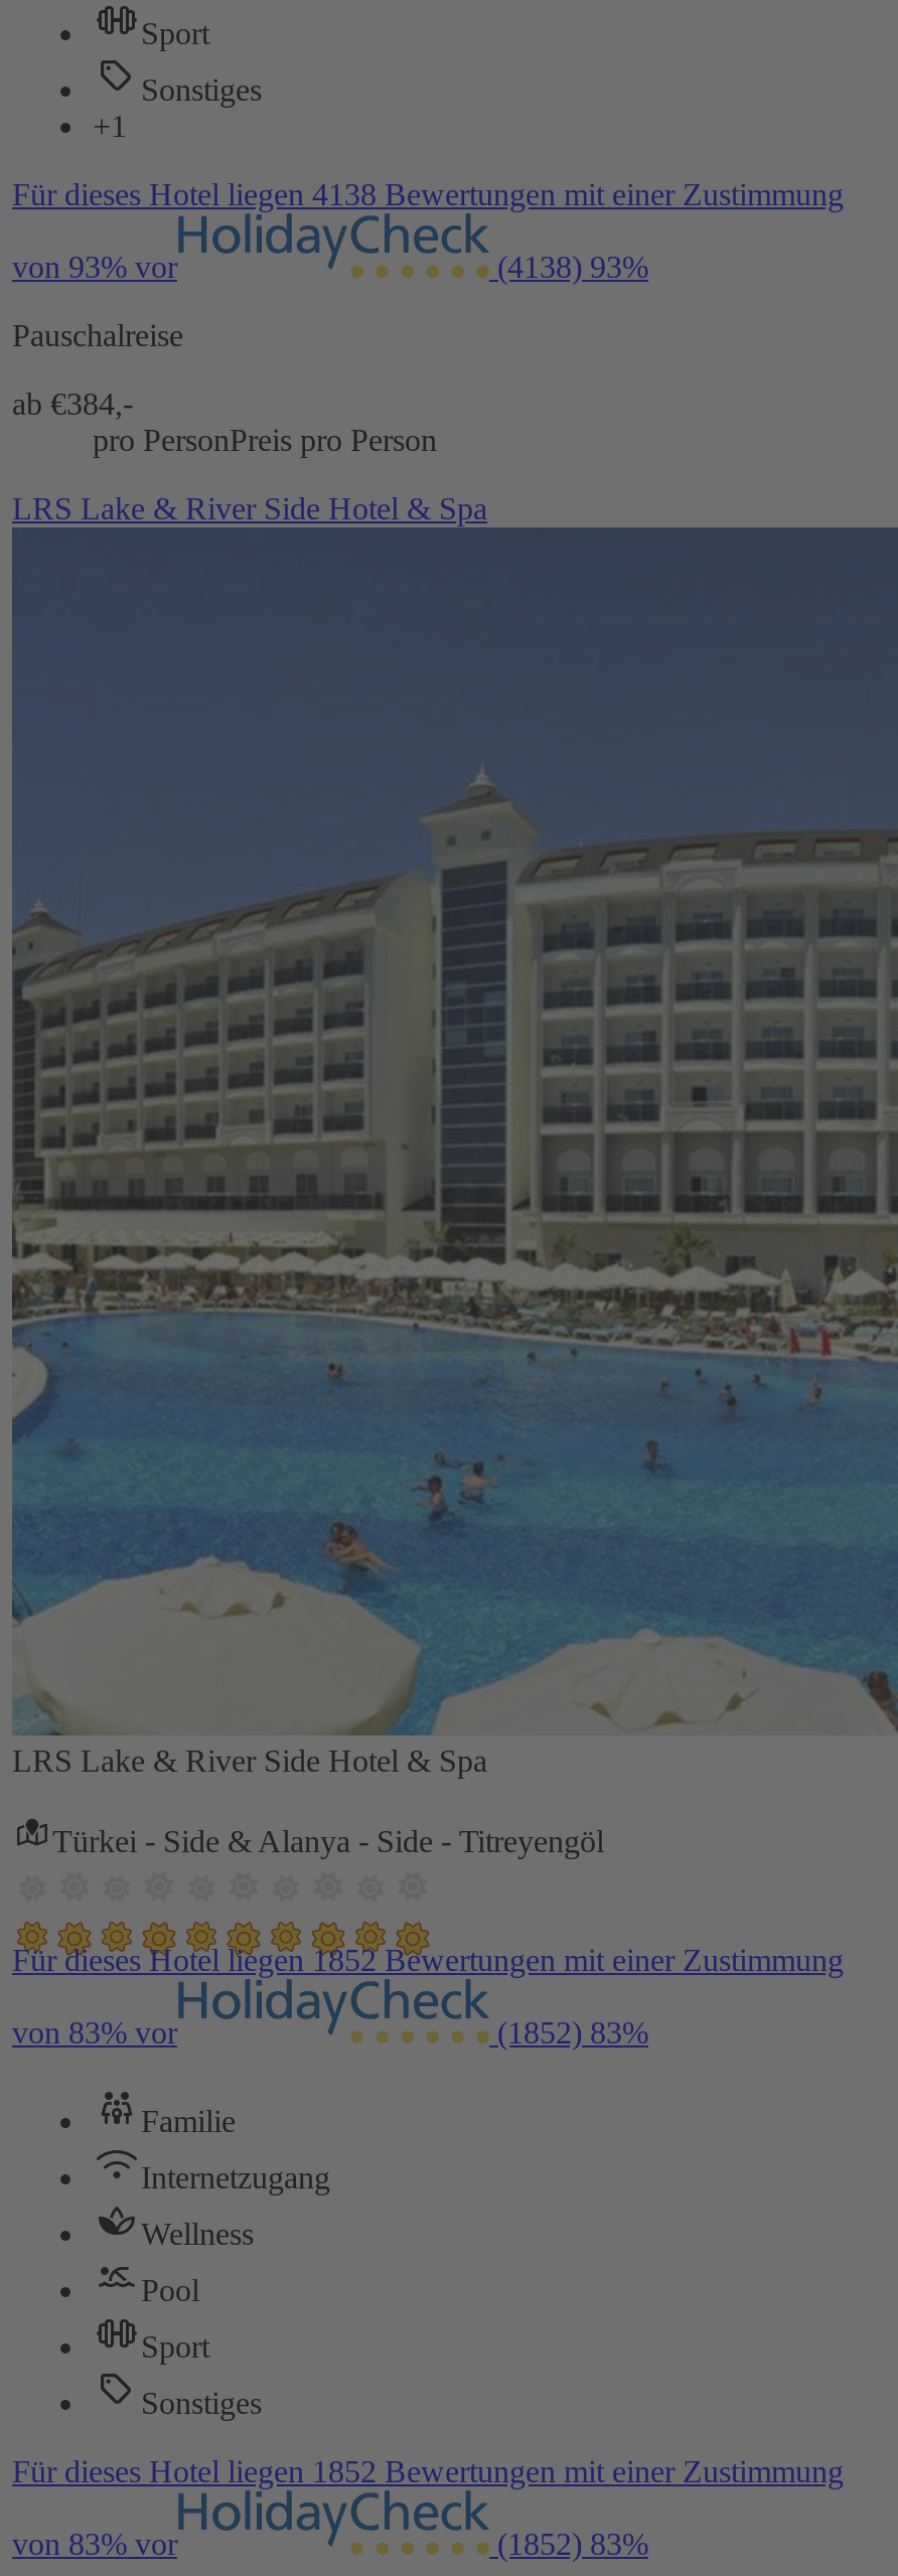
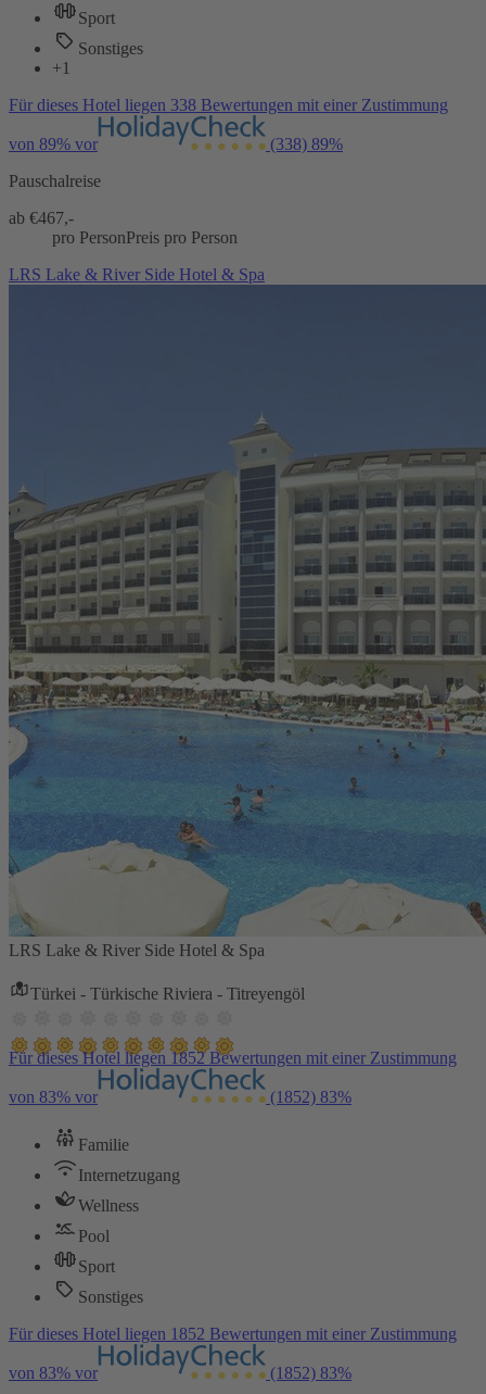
- Für dieses Hotel liegen 4138 Bewertungen mit einer Zustimmung
+ Für dieses Hotel liegen 338 Bewertungen mit einer Zustimmung

- von 93% vor
+ von 89% vor

- (4138) 93%
+ (338) 89%

- ab €384,-
+ ab €467,-

- Türkei - Side & Alanya - Side - Titreyengöl
+ Türkei - Türkische Riviera - Titreyengöl
